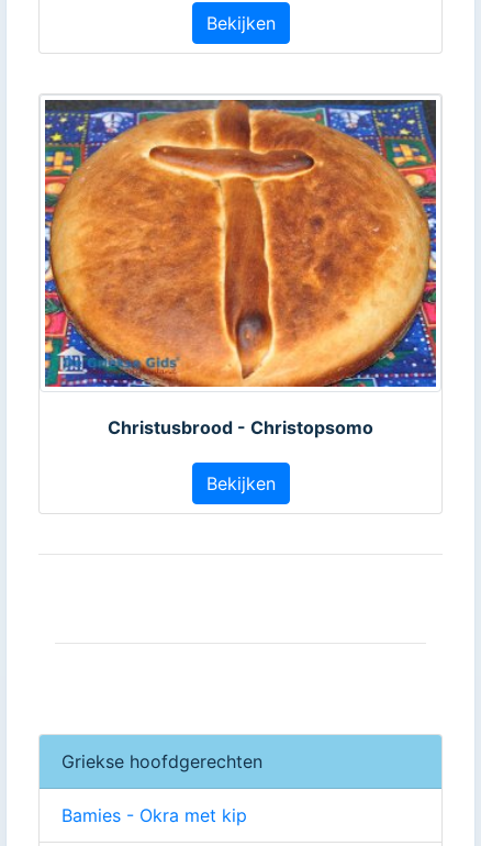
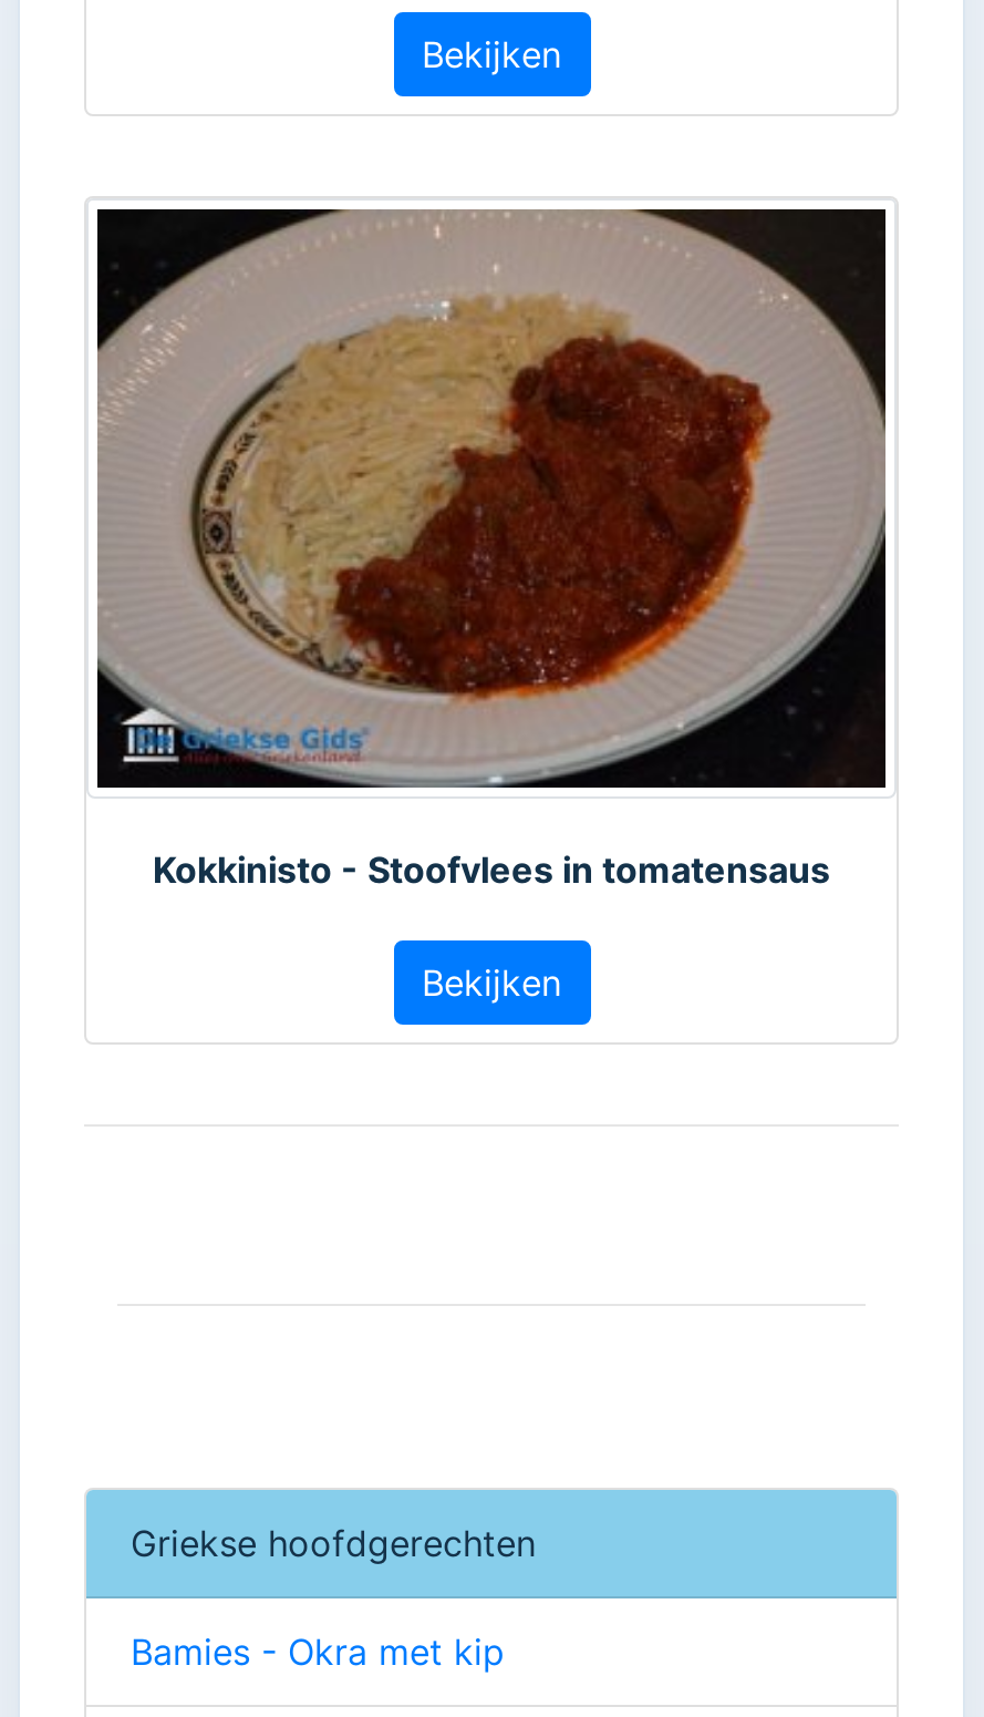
- [image]
- Christusbrood - Christopsomo
+ [image]
+ Kokkinisto - Stoofvlees in tomatensaus
